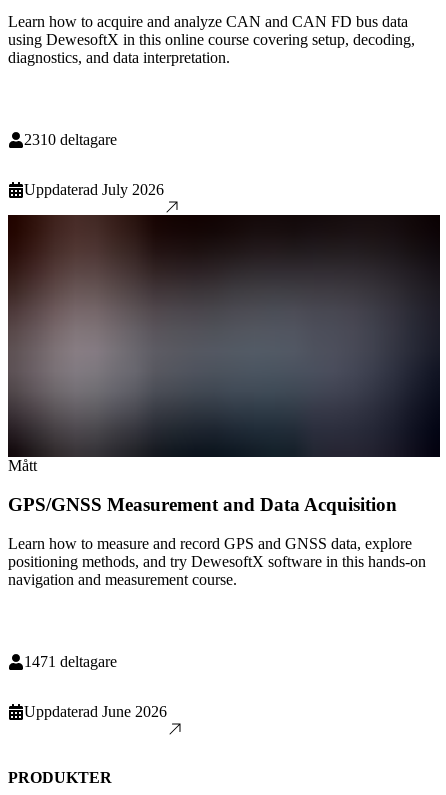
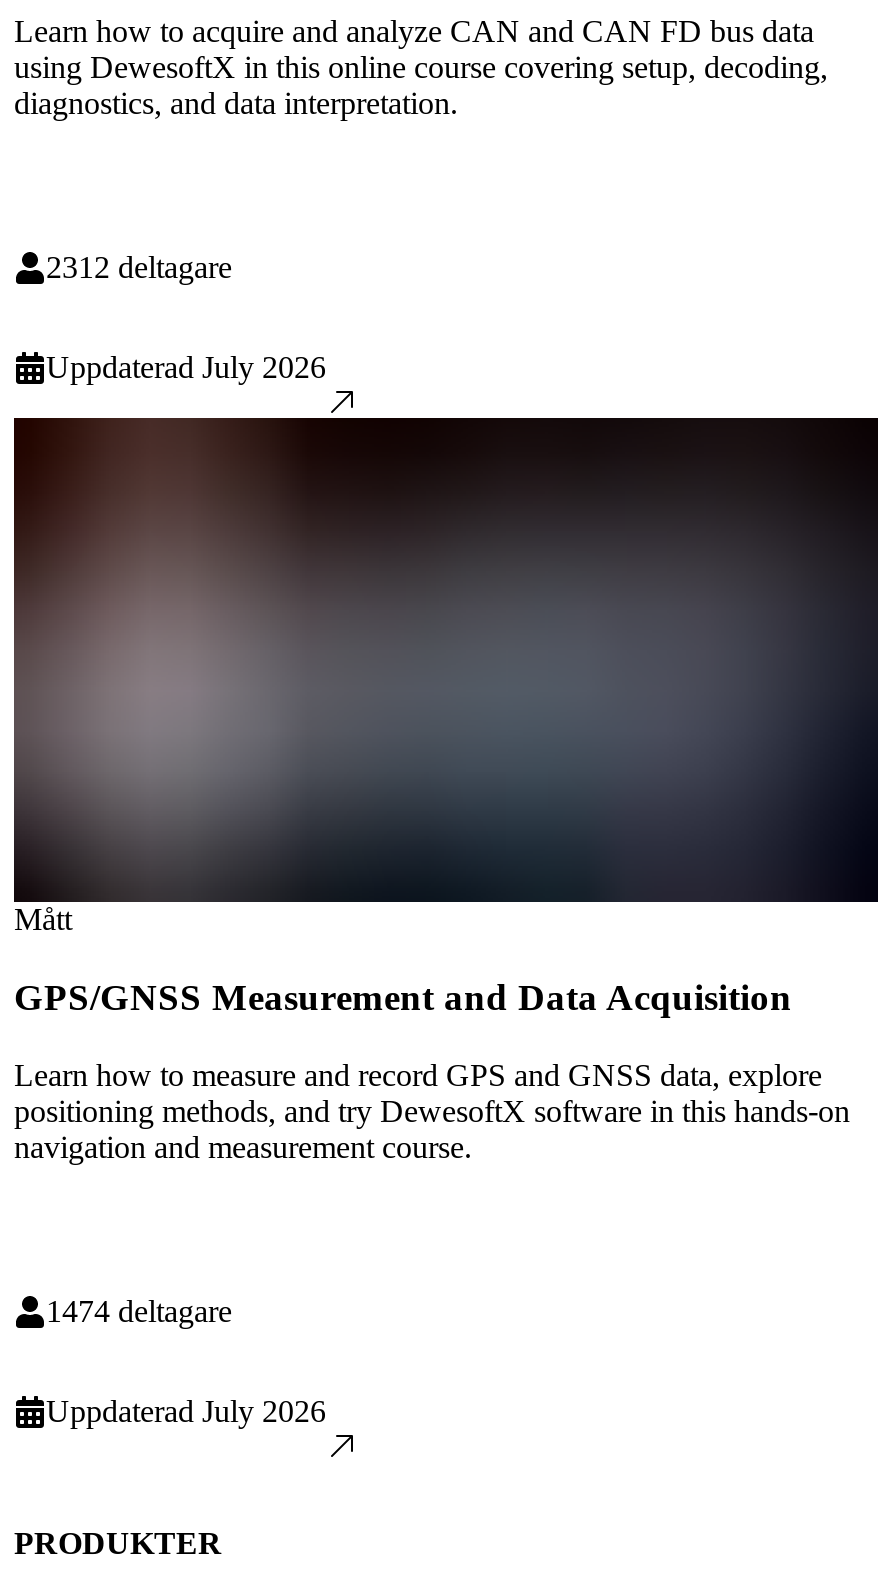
- 2310 deltagare
+ 2312 deltagare

- 1471 deltagare
+ 1474 deltagare

- Uppdaterad June 2026
+ Uppdaterad July 2026
